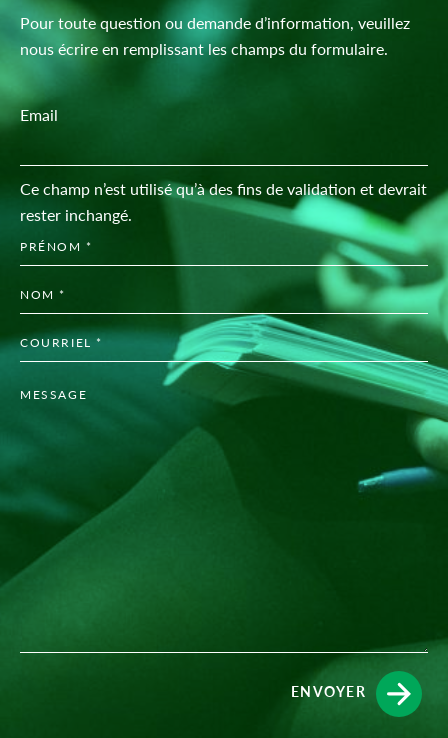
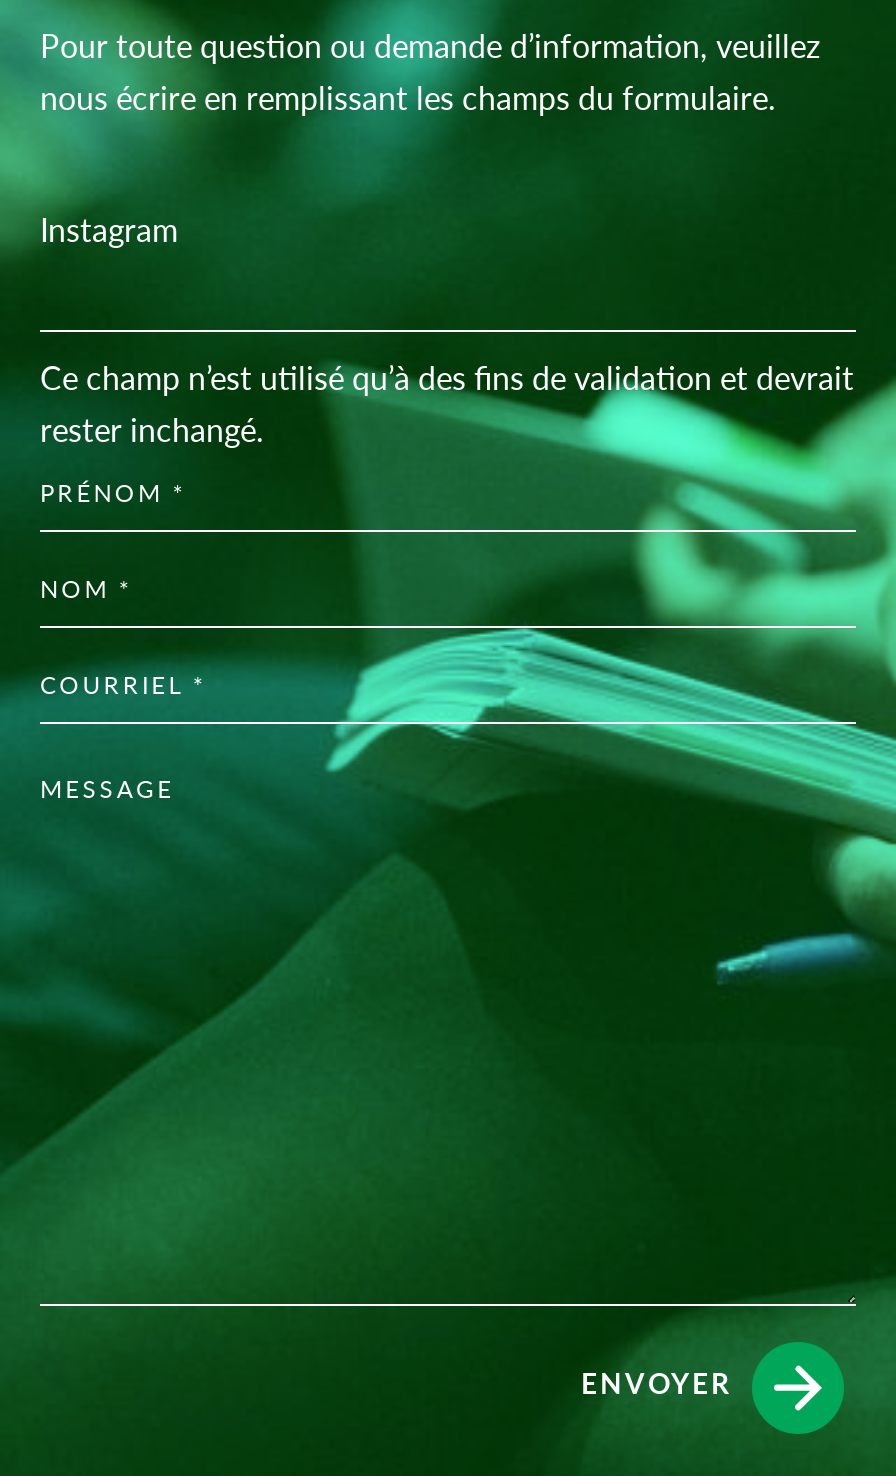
- Email
+ Instagram
